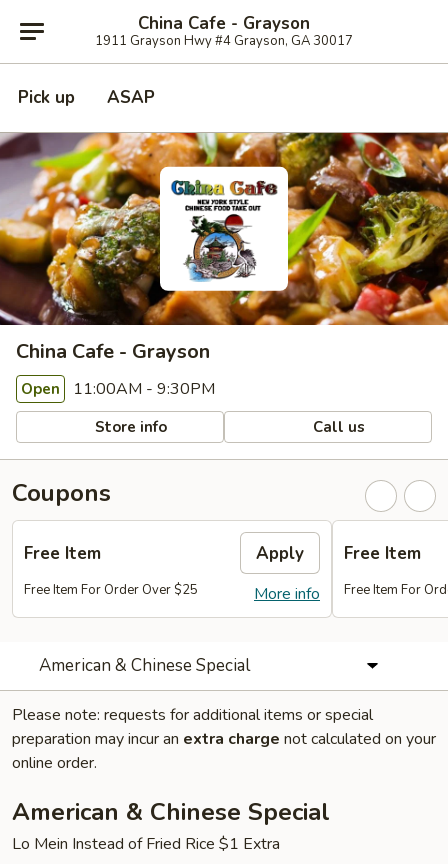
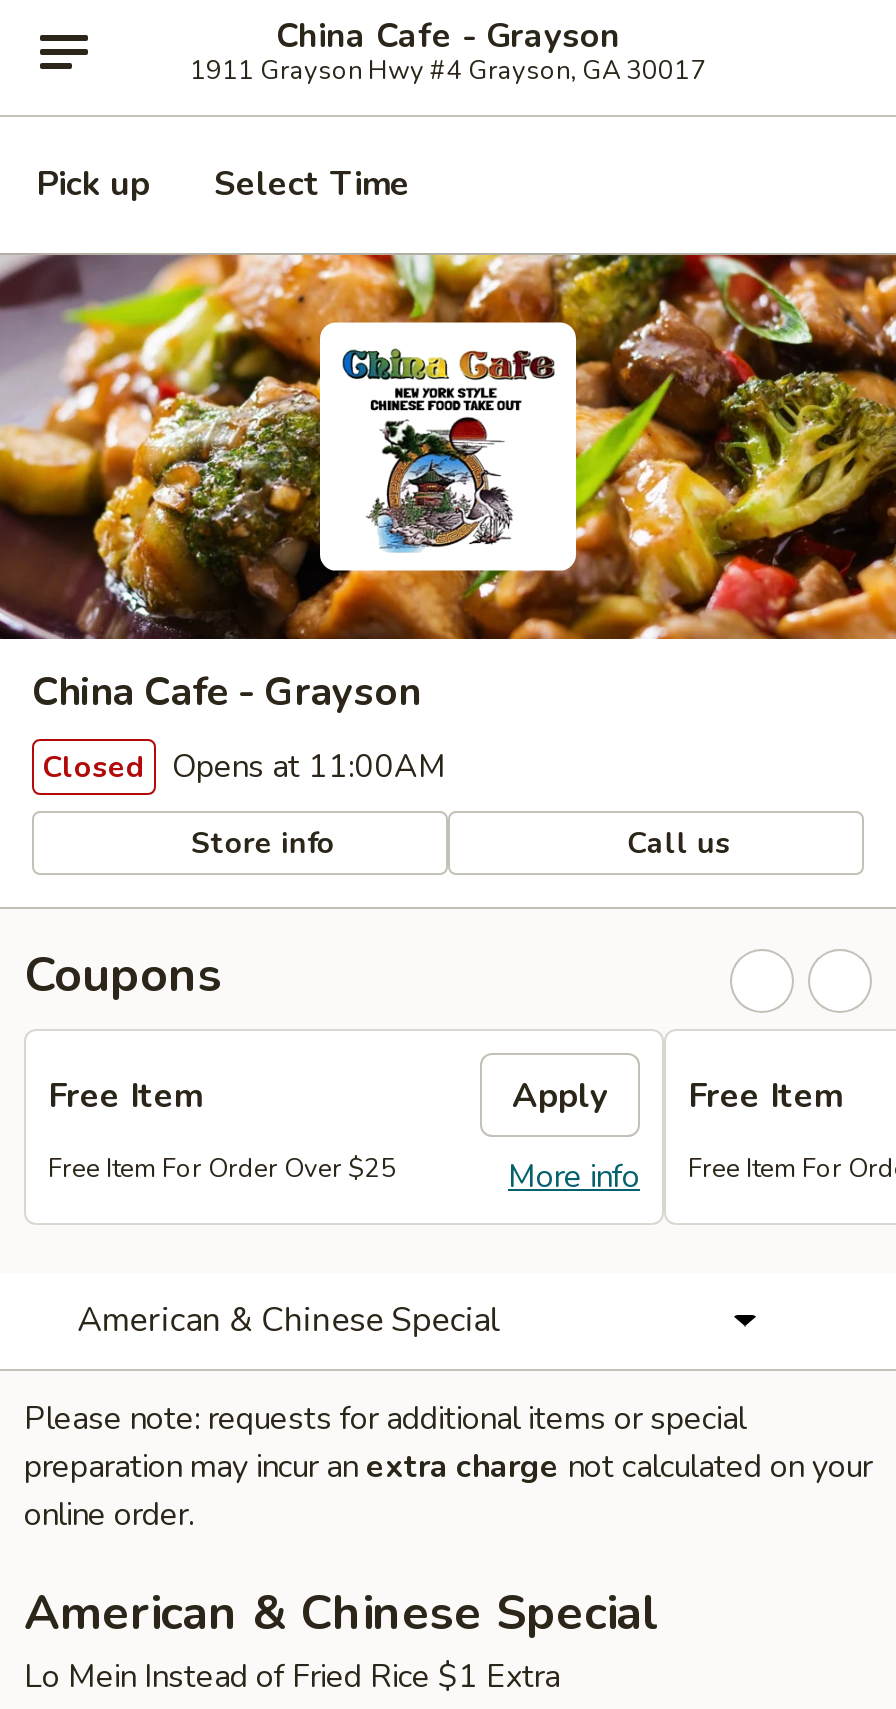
- ASAP
+ Select Time

- Open 11:00AM - 9:30PM
+ Closed Opens at 11:00AM
